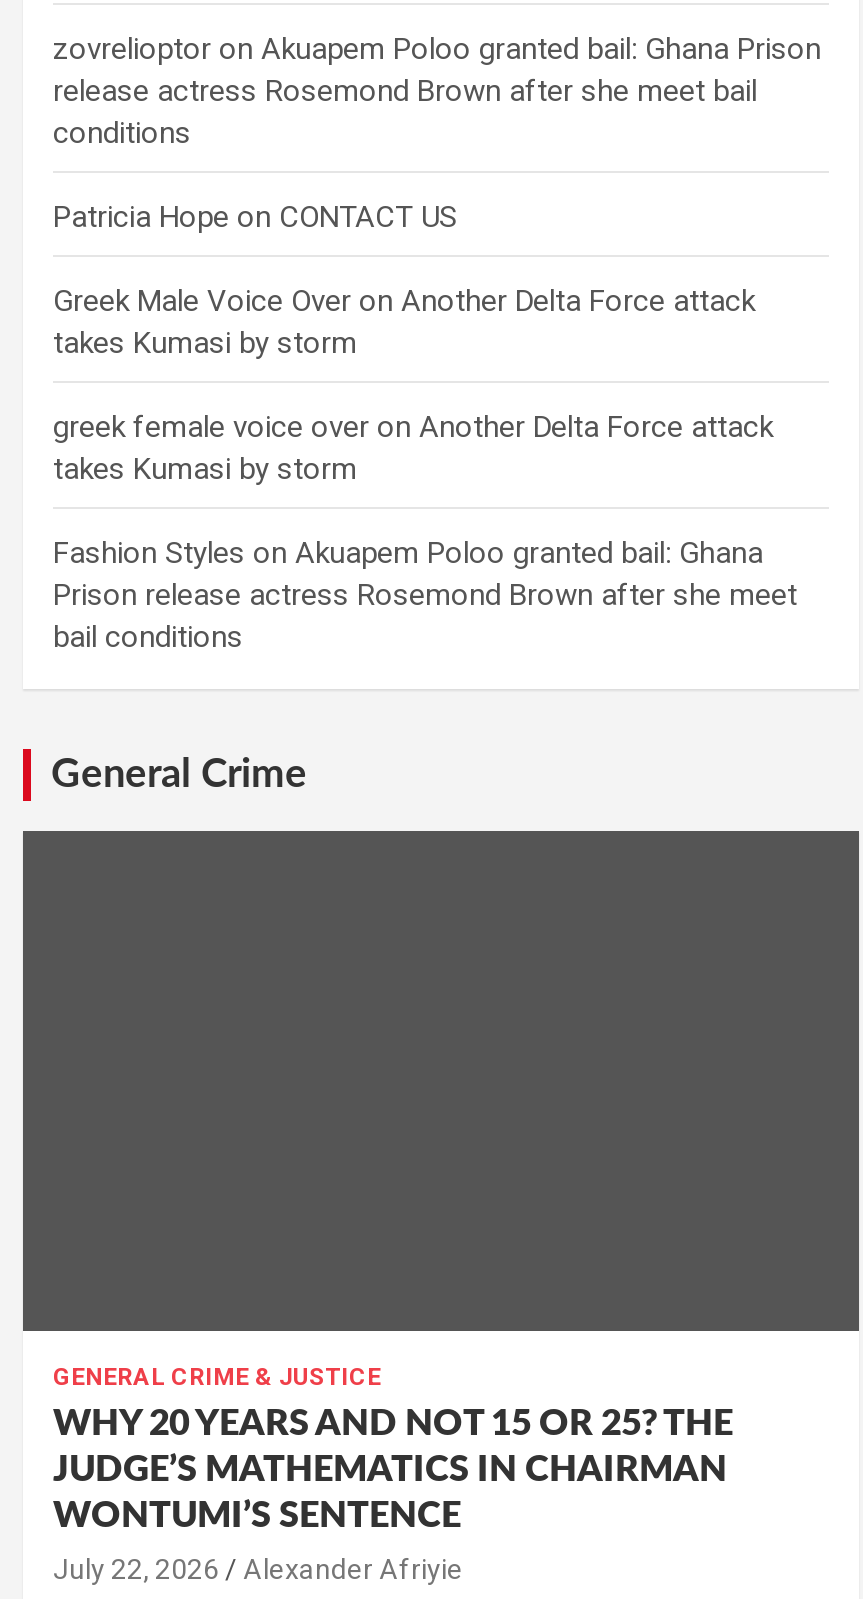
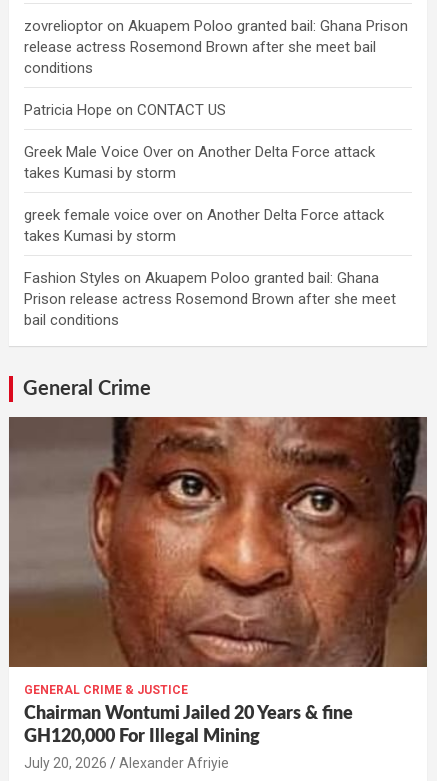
+ [image]

- WHY 20 YEARS AND NOT 15 OR 25? THE
- JUDGE’S MATHEMATICS IN CHAIRMAN
- WONTUMI’S SENTENCE
+ Chairman Wontumi Jailed 20 Years & fine
+ GH120,000 For Illegal Mining
